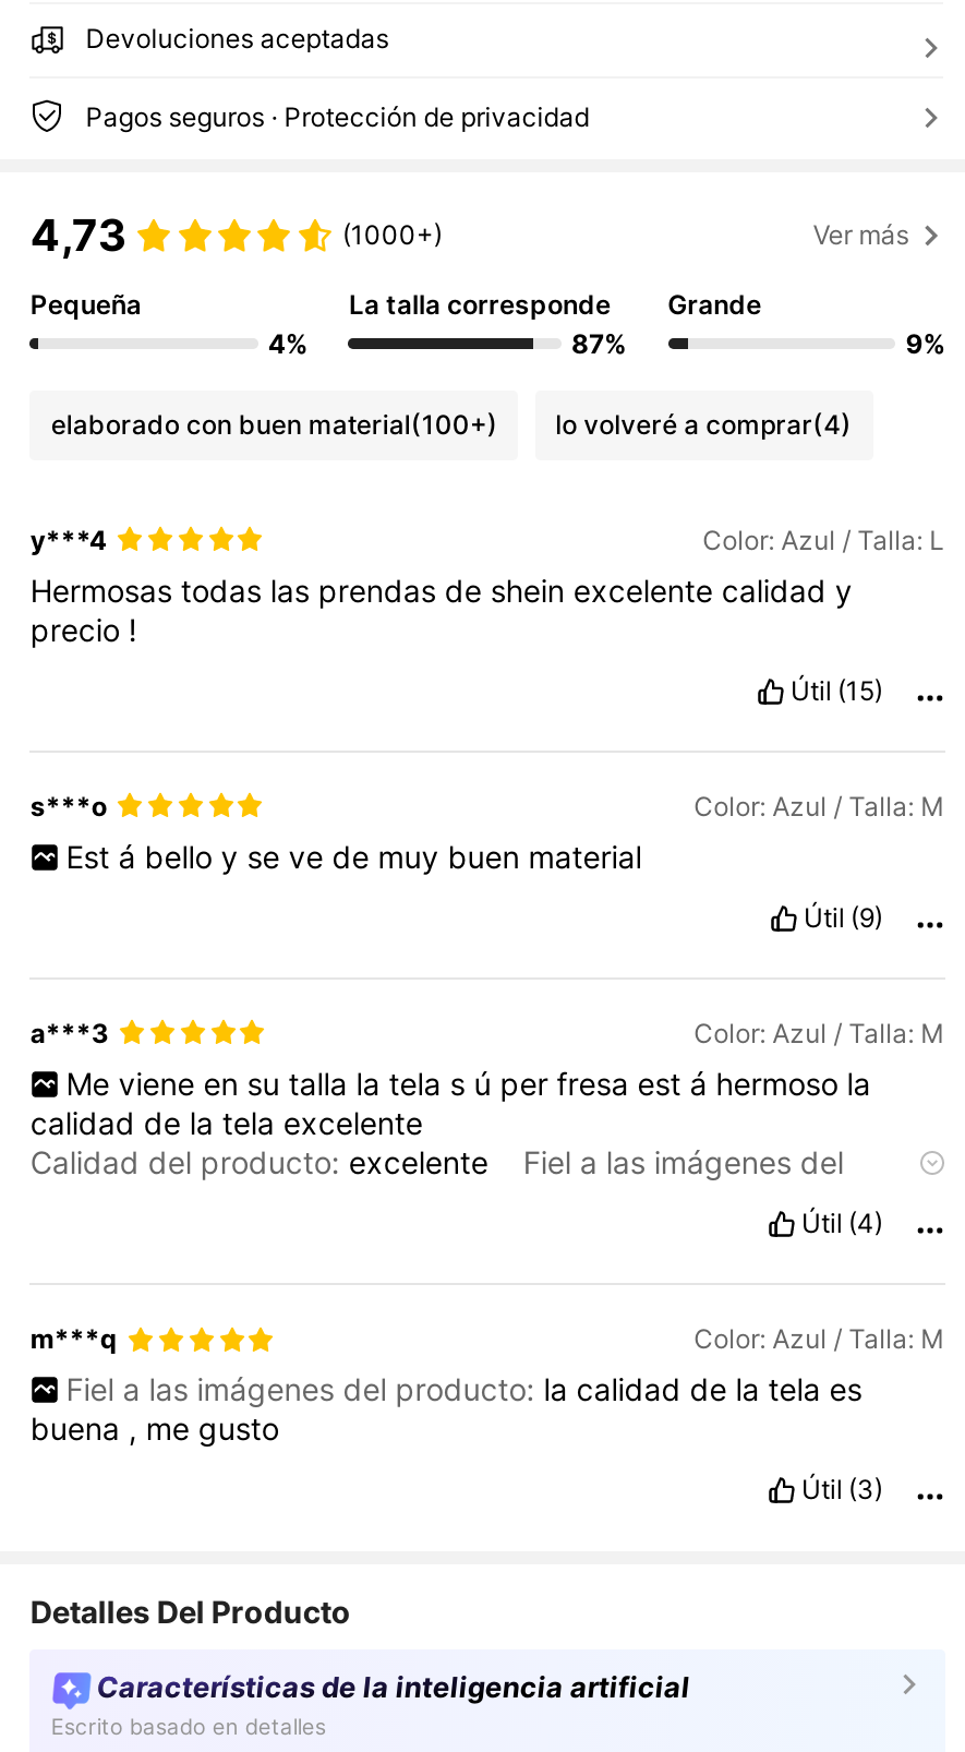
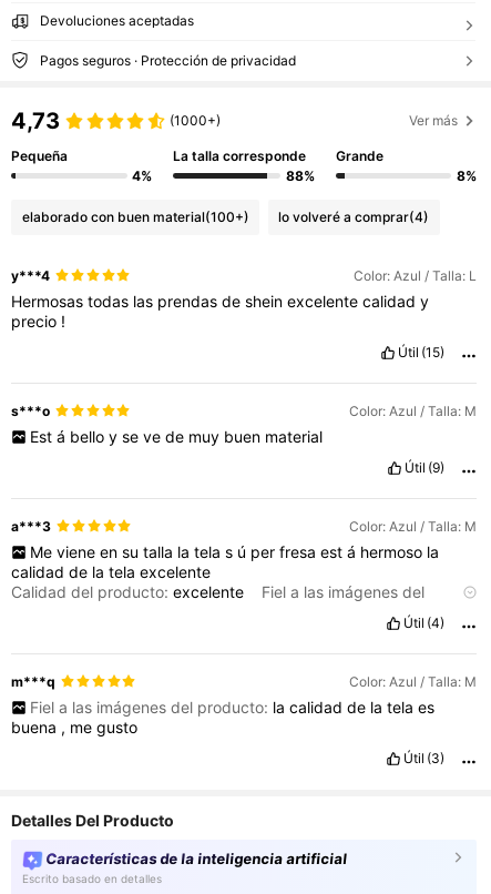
- 87%
+ 88%

- 9%
+ 8%
